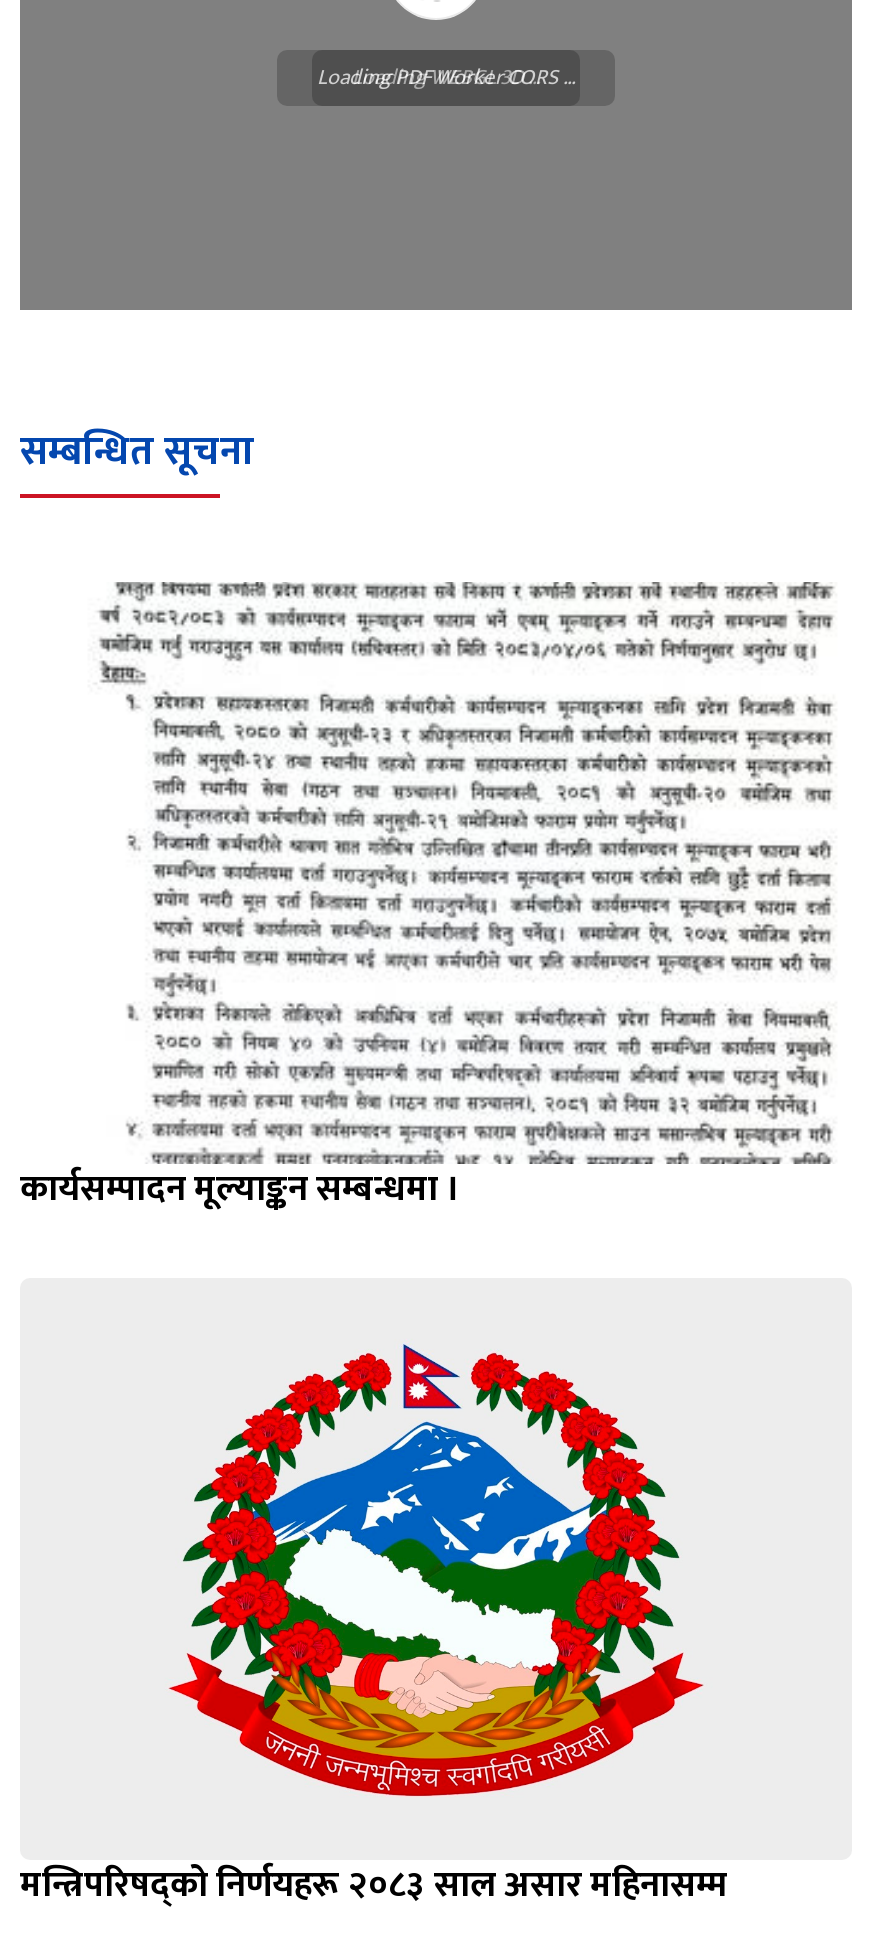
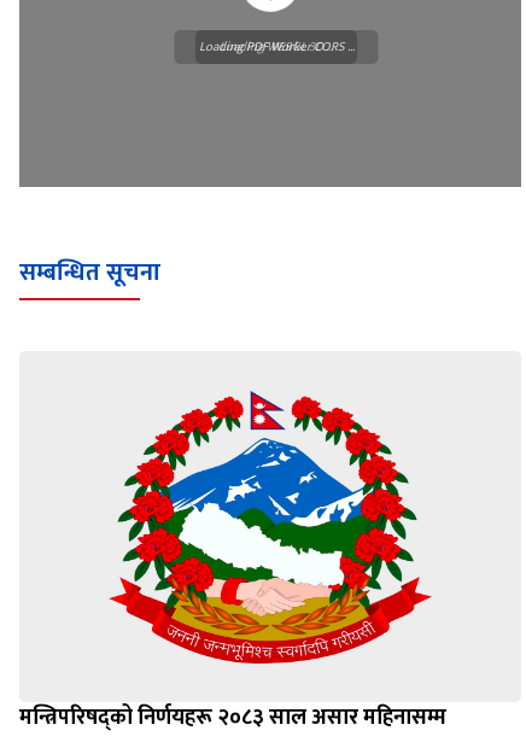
- [image]
- कार्यसम्पादन मूल्याङ्कन सम्बन्धमा ।
